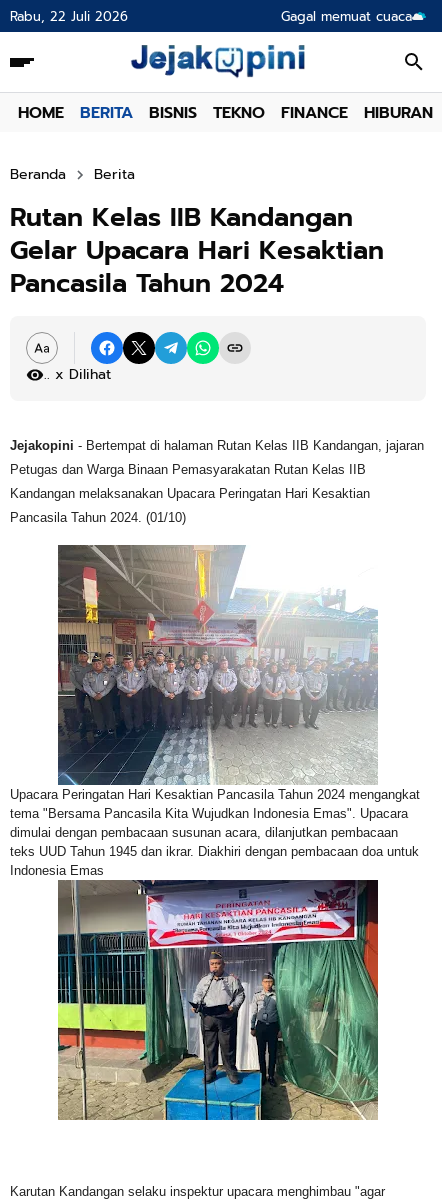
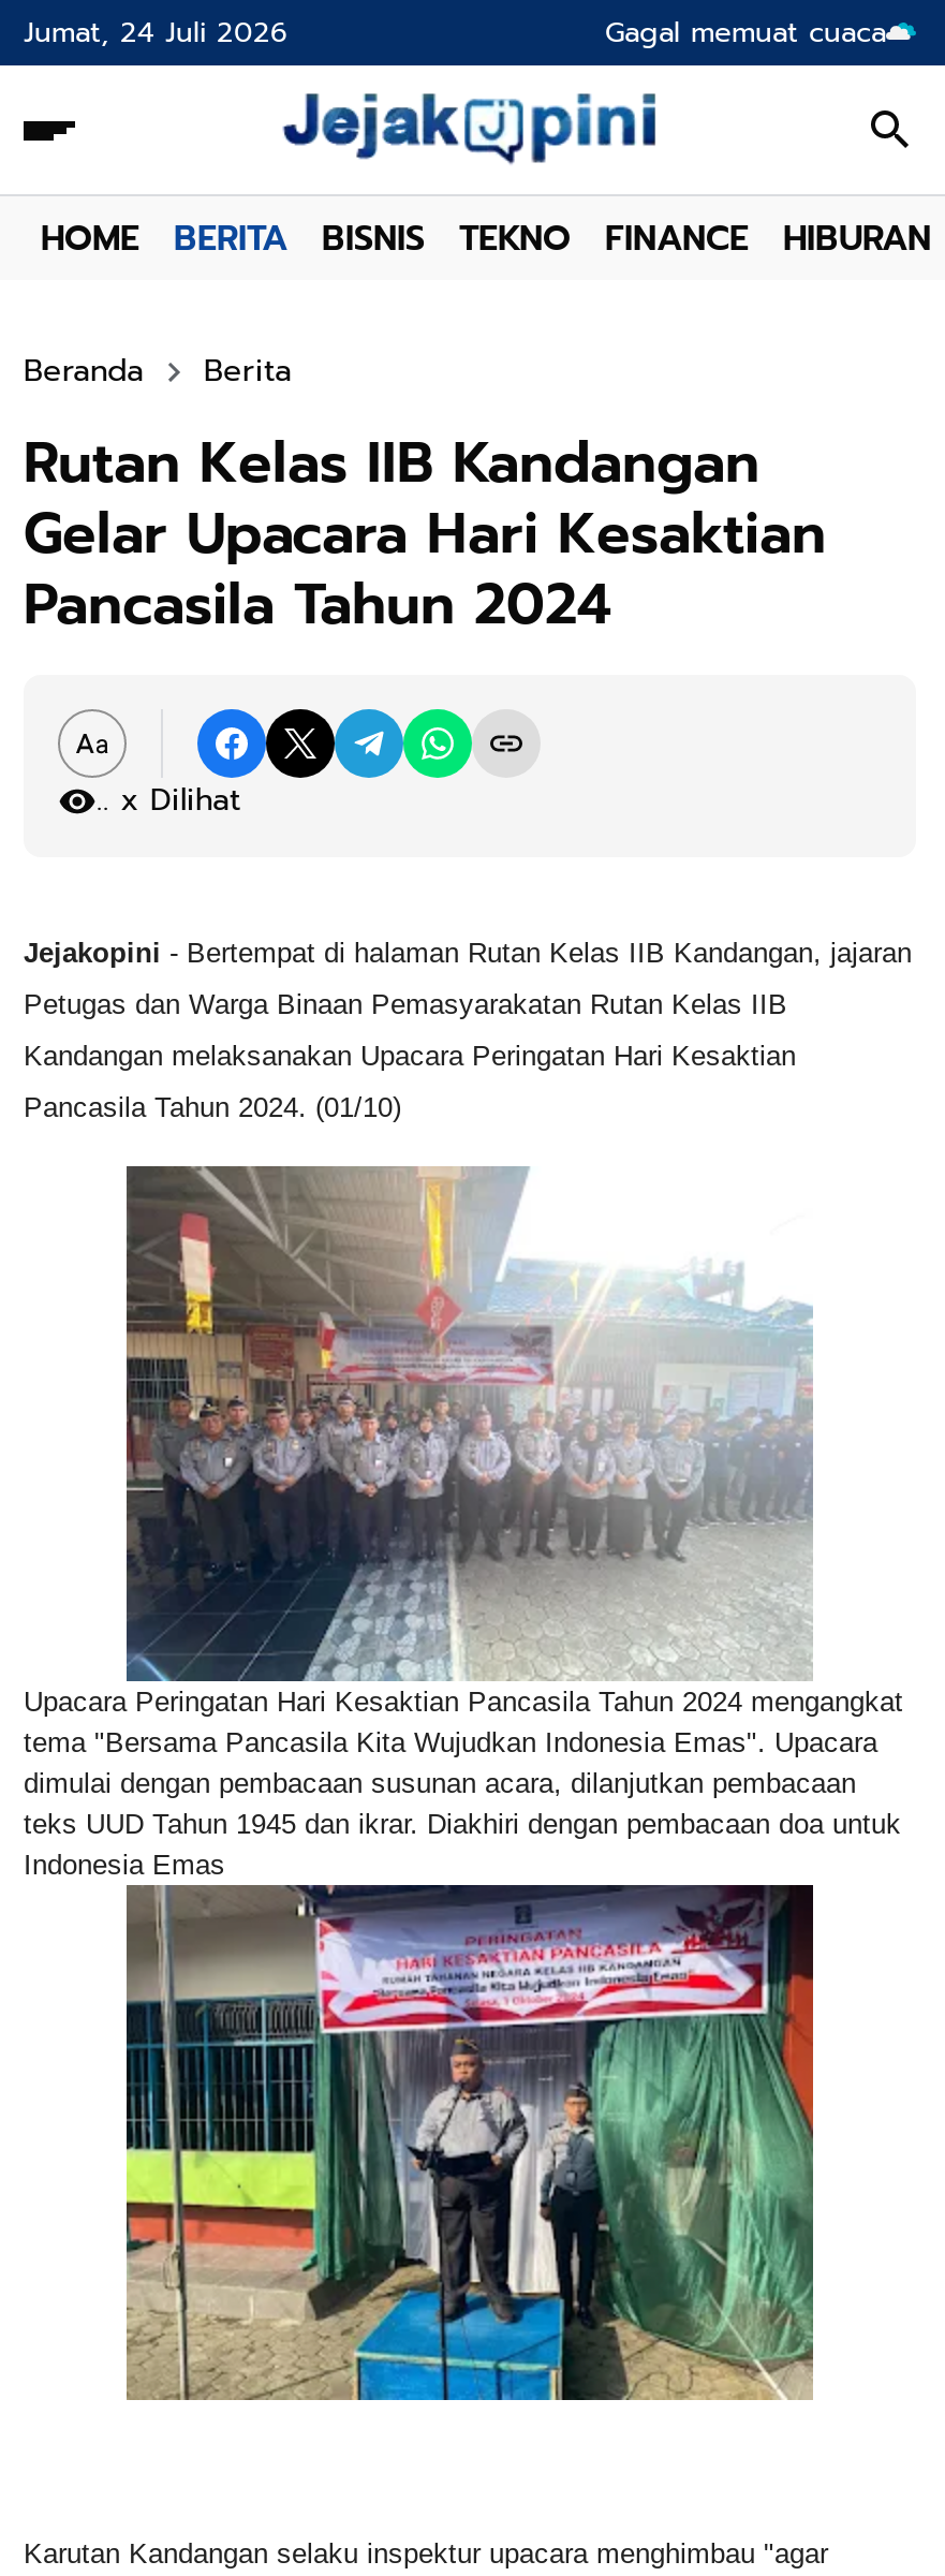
- Rabu, 22 Juli 2026
+ Jumat, 24 Juli 2026
